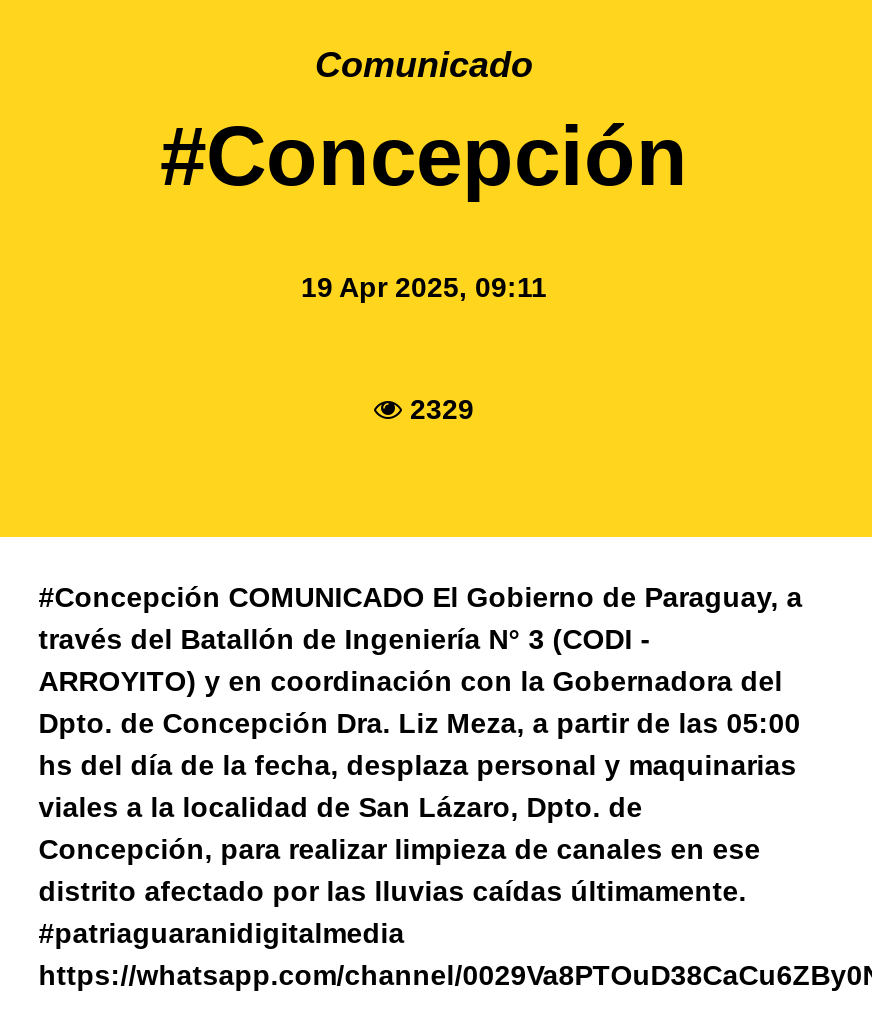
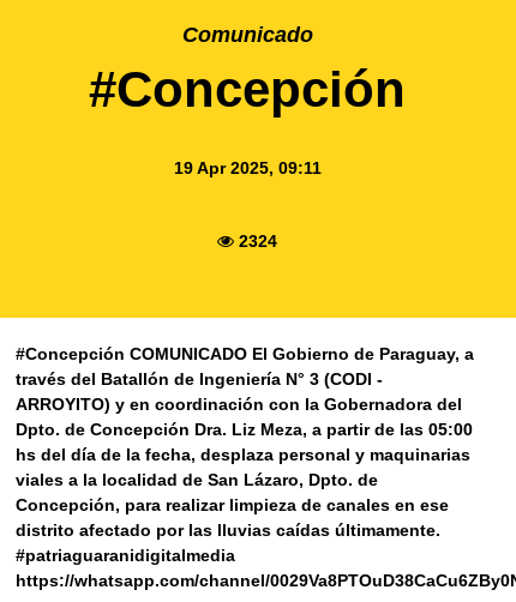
- 2329
+ 2324
